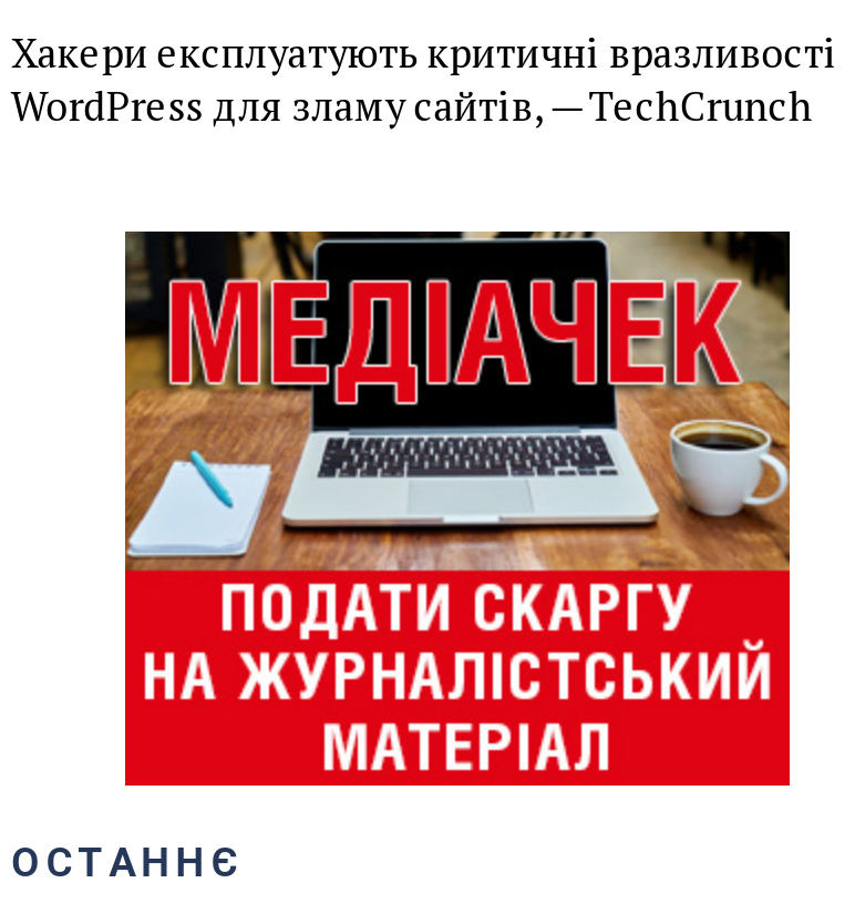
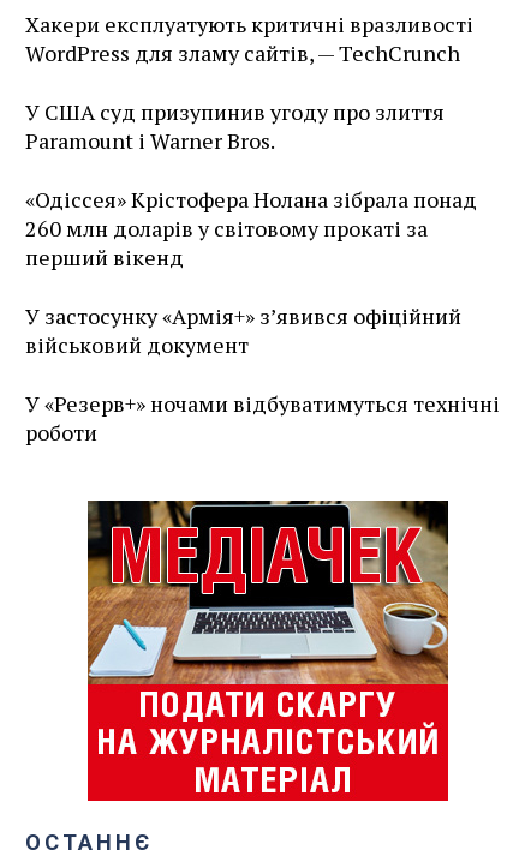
+ У США суд призупинив угоду про злиття
+ Paramount і Warner Bros.
+ «Одіссея» Крістофера Нолана зібрала понад
+ 260 млн доларів у світовому прокаті за
+ перший вікенд
+ У застосунку «Армія+» зʼявився офіційний
+ військовий документ
+ У «Резерв+» ночами відбуватимуться технічні
+ роботи
